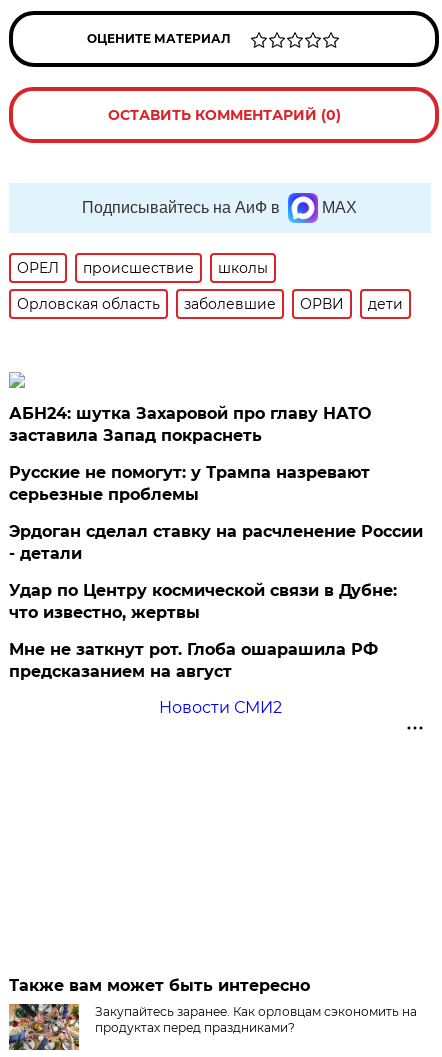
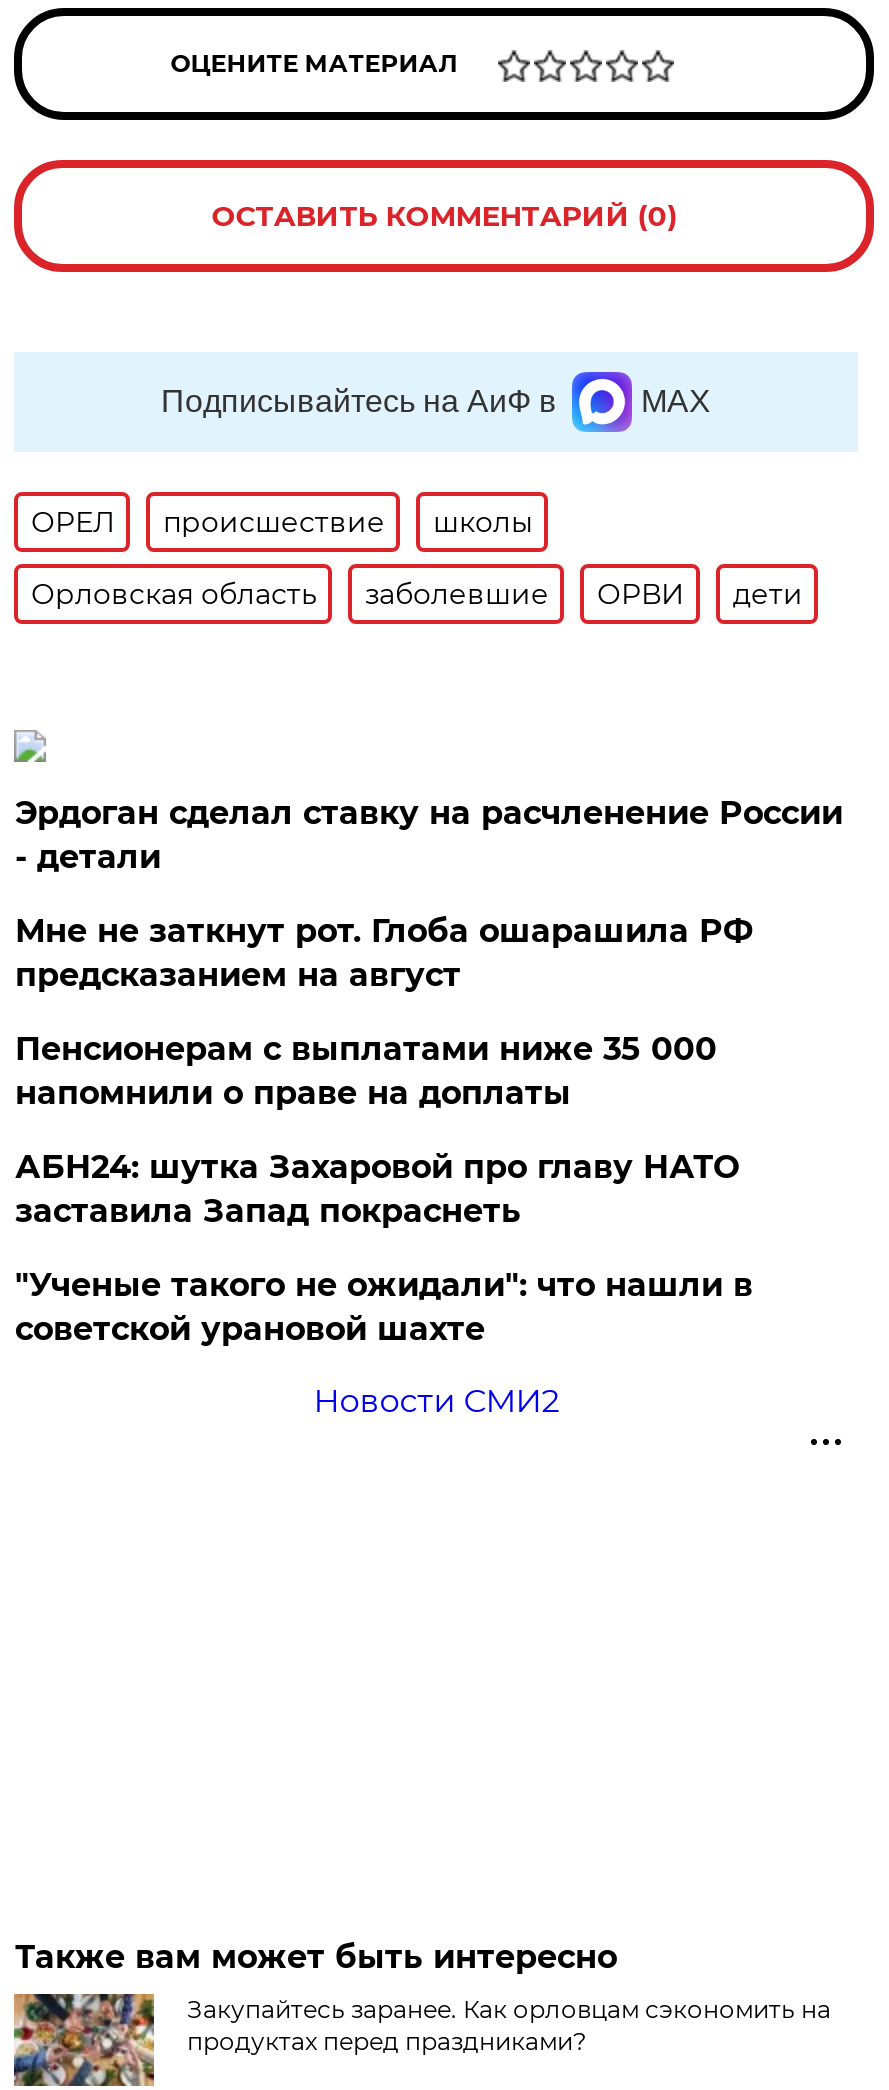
+ Пенсионерам с выплатами ниже 35 000
+ напомнили о праве на доплаты

moved down: АБН24: шутка Захаровой про главу НАТО | заставила Запад покраснеть

- Русские не помогут: у Трампа назревают
- серьезные проблемы
- Удар по Центру космической связи в Дубне:
- что известно, жертвы
+ "Ученые такого не ожидали": что нашли в
+ советской урановой шахте

moved up: Эрдоган сделал ставку на расчленение России | - детали

moved up: Мне не заткнут рот. Глоба ошарашила РФ | предсказанием на август
